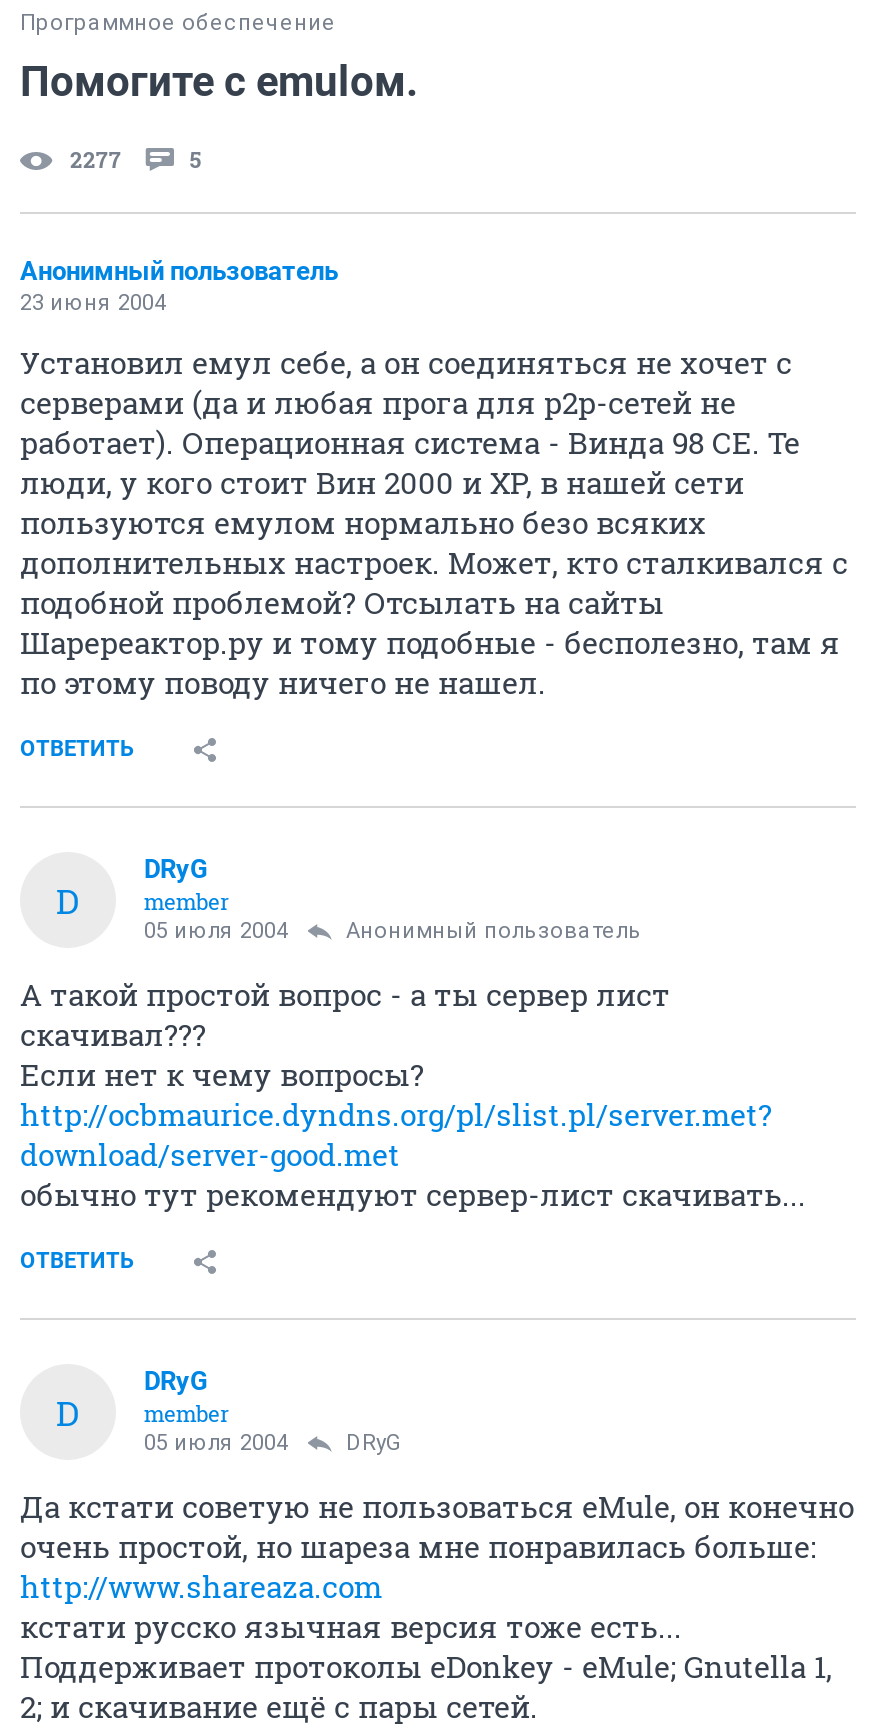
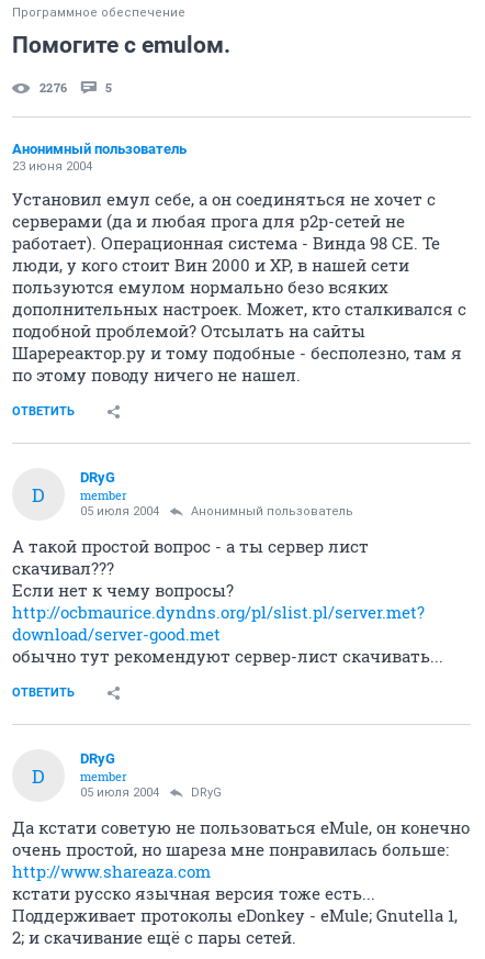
- 2277
+ 2276
